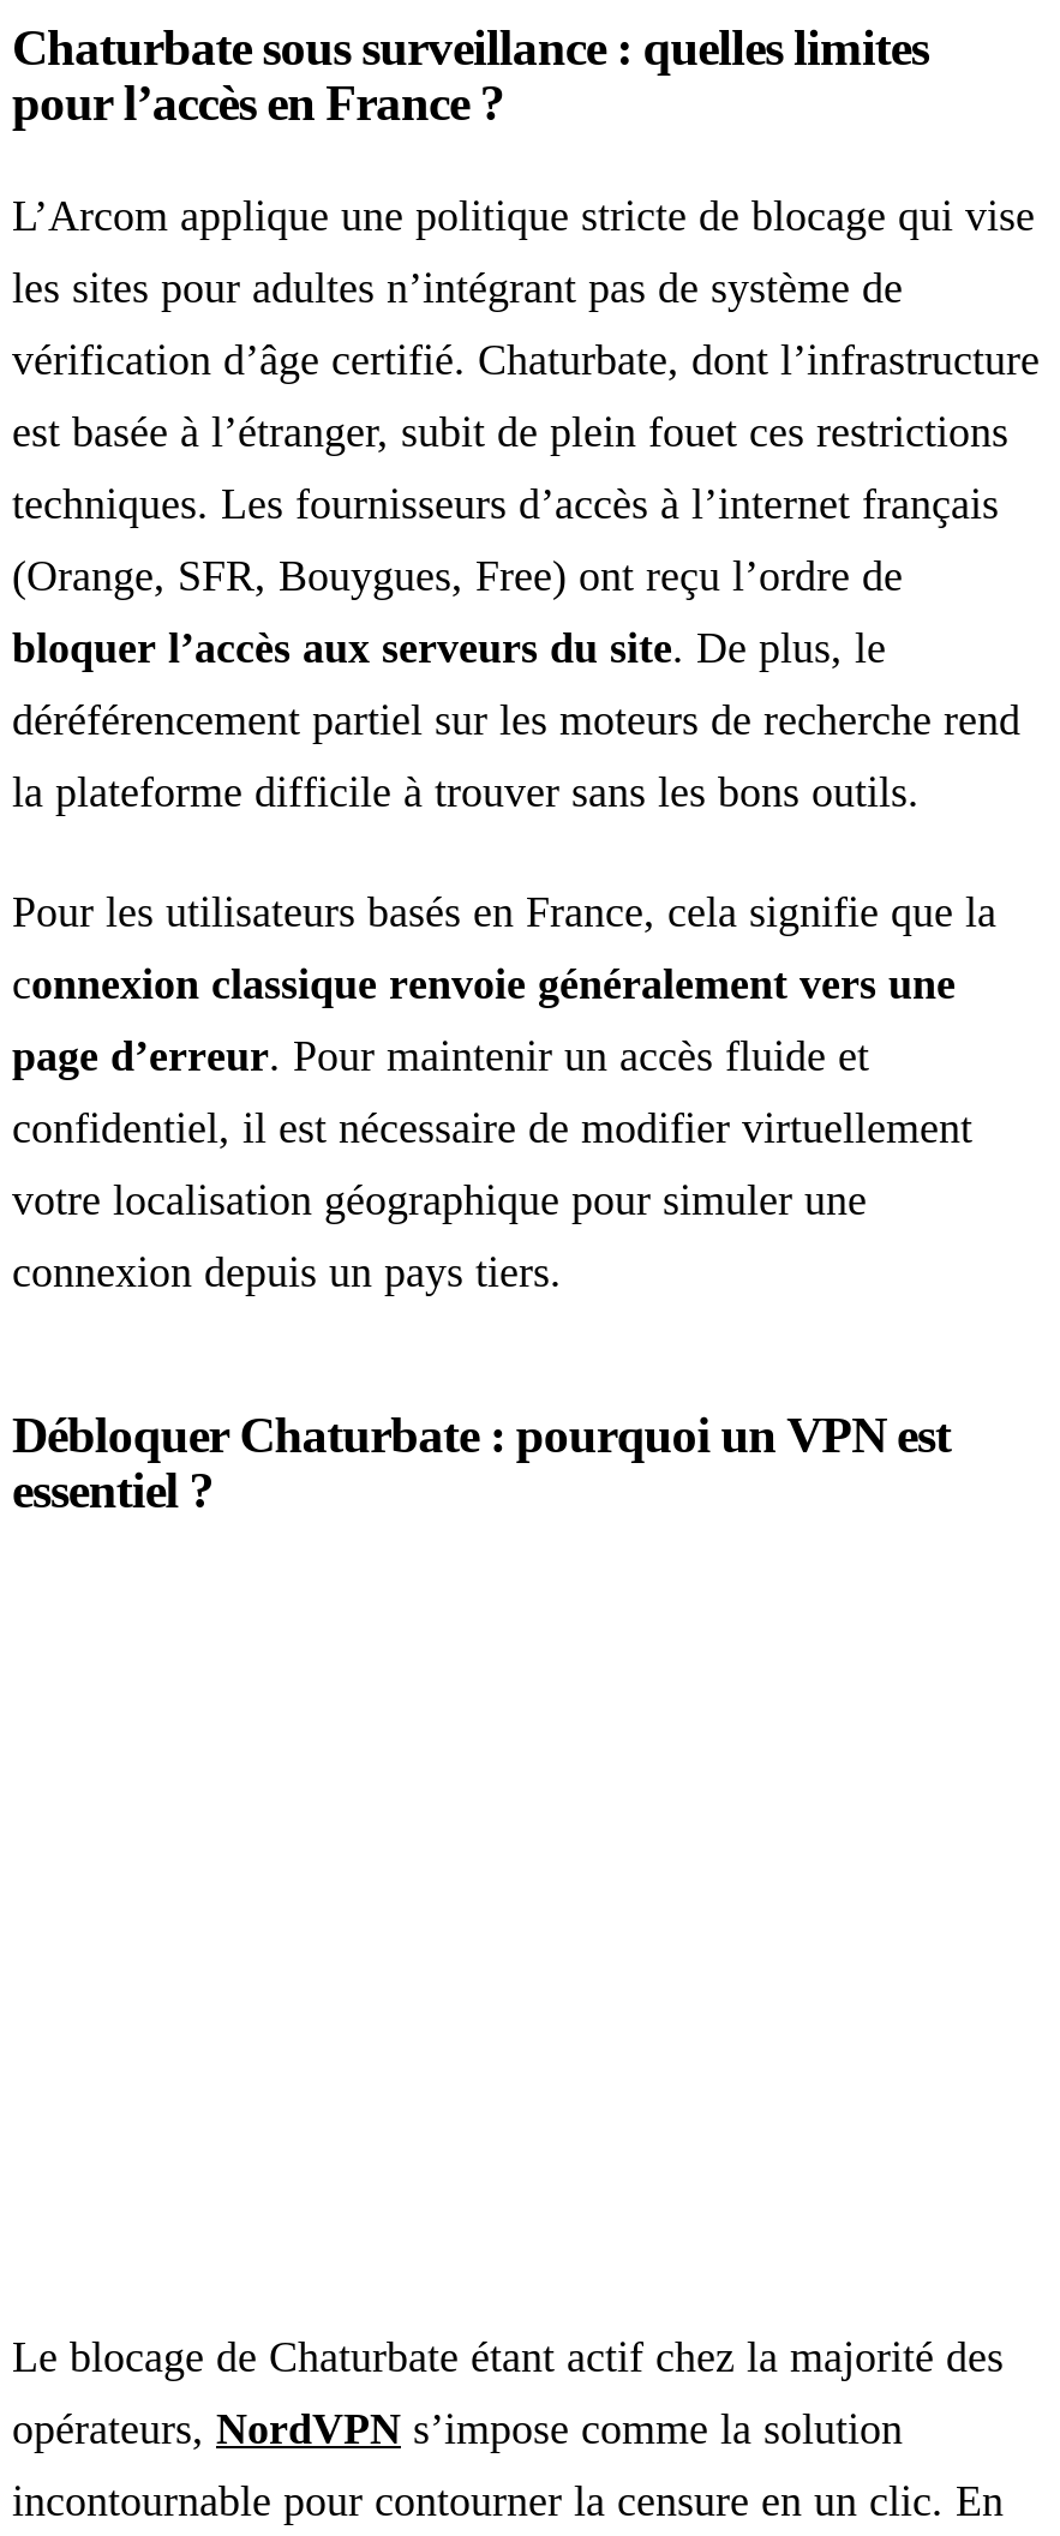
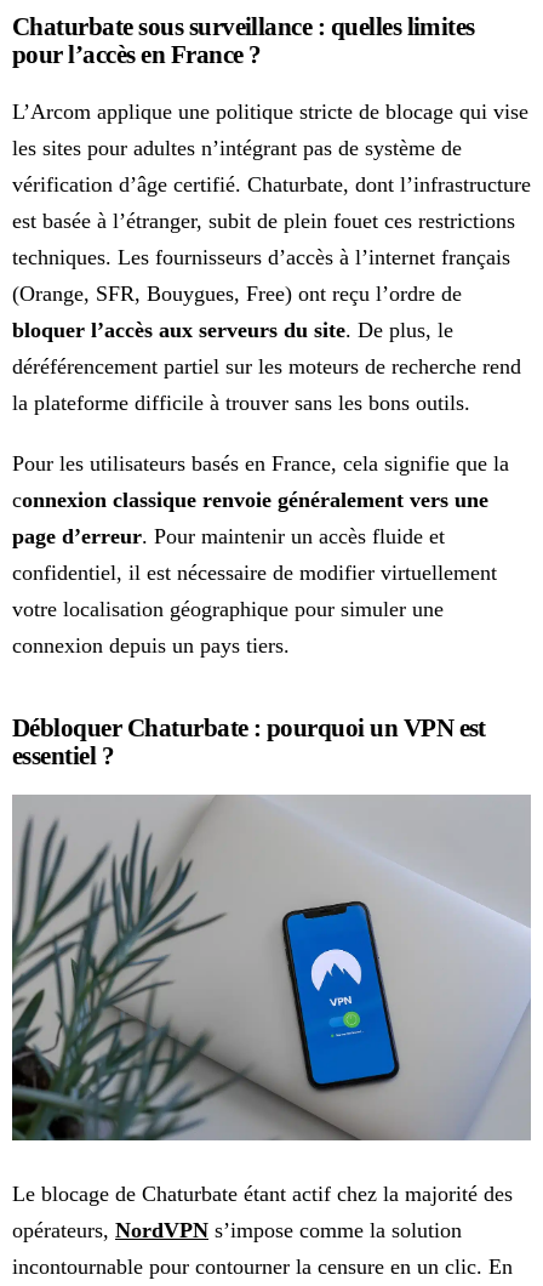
+ [image]
